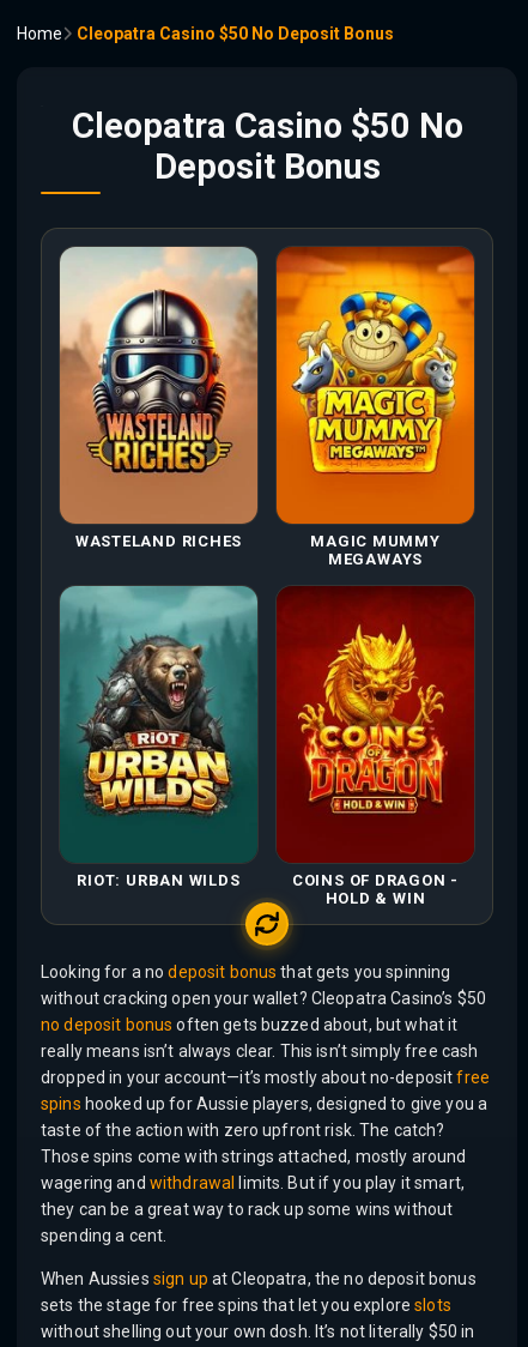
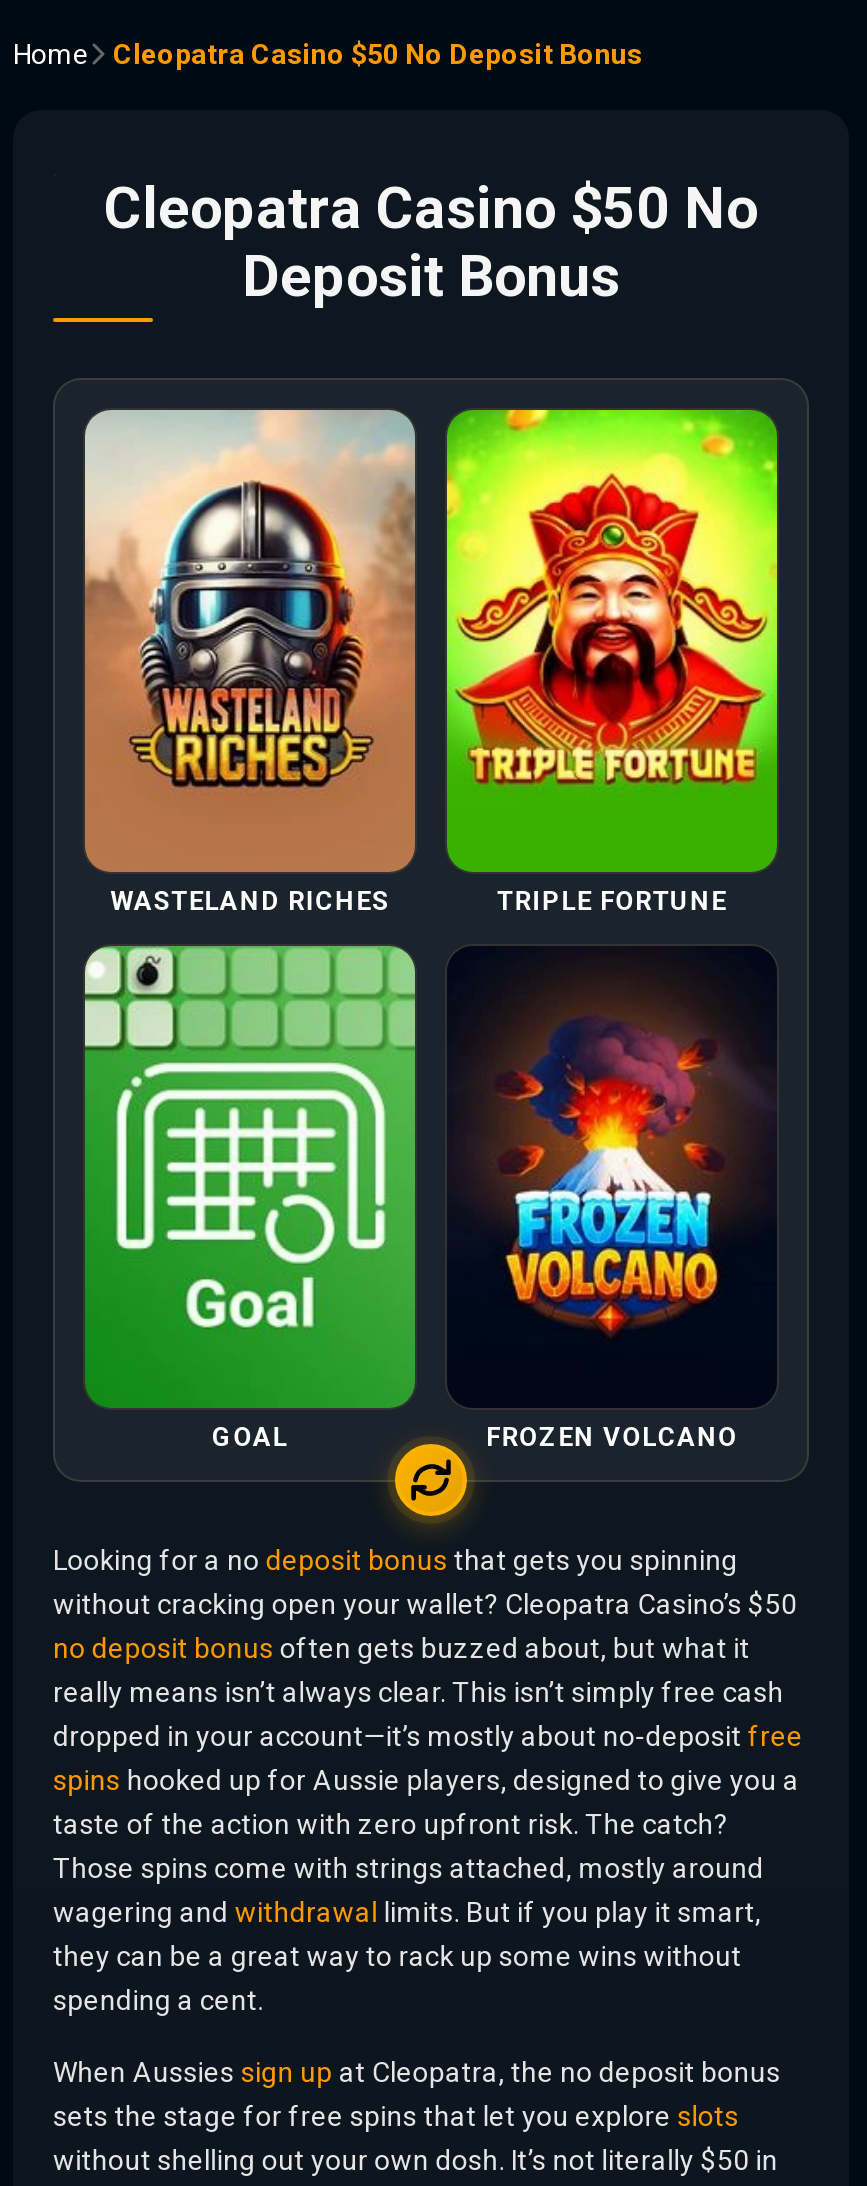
- [image]
- MAGIC MUMMY
- MEGAWAYS
+ [image]
+ TRIPLE FORTUNE

- [image]
- RIOT: URBAN WILDS
- COINS OF DRAGON -
- HOLD & WIN
+ [image]
+ GOAL
+ FROZEN VOLCANO

- [image]
+ [image]
